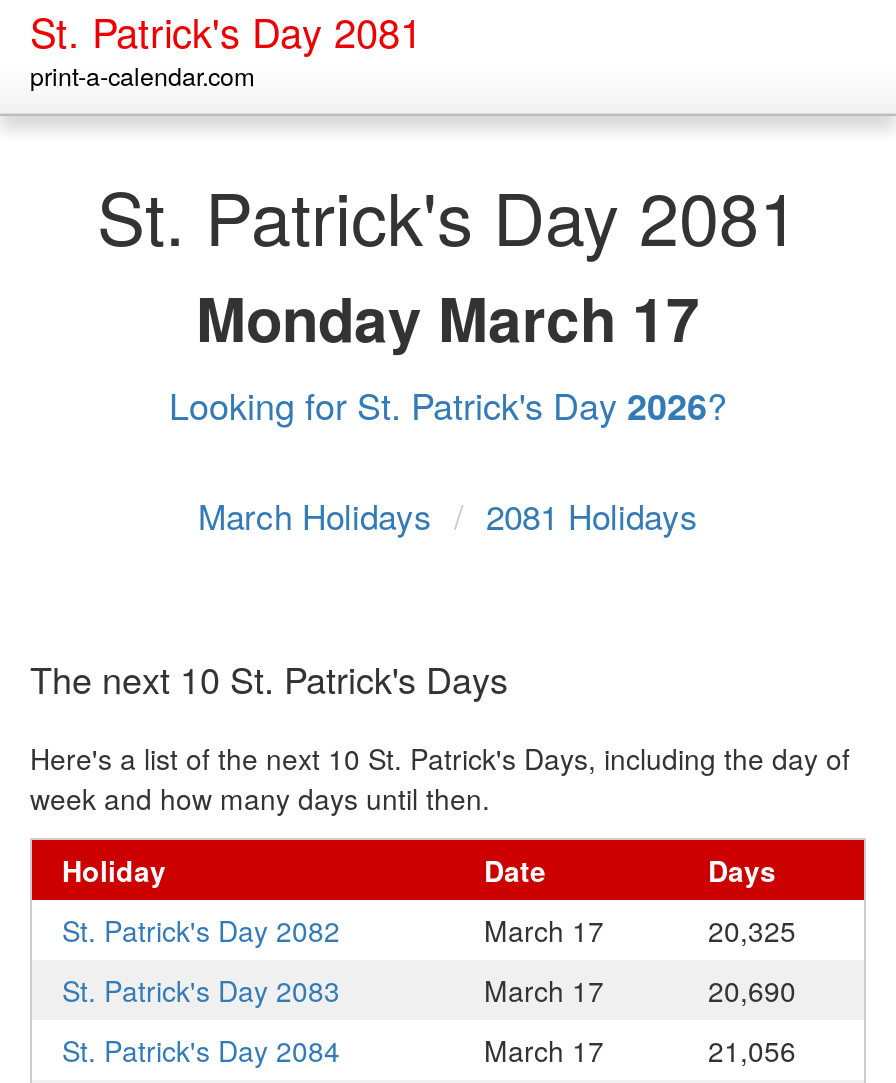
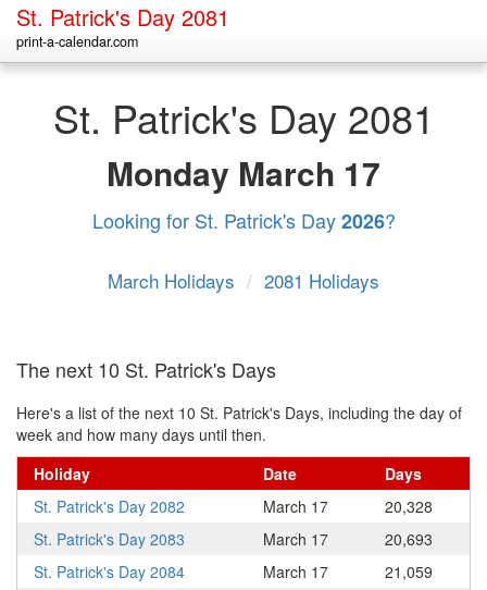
- 20,325
+ 20,328

- 20,690
+ 20,693

- 21,056
+ 21,059
